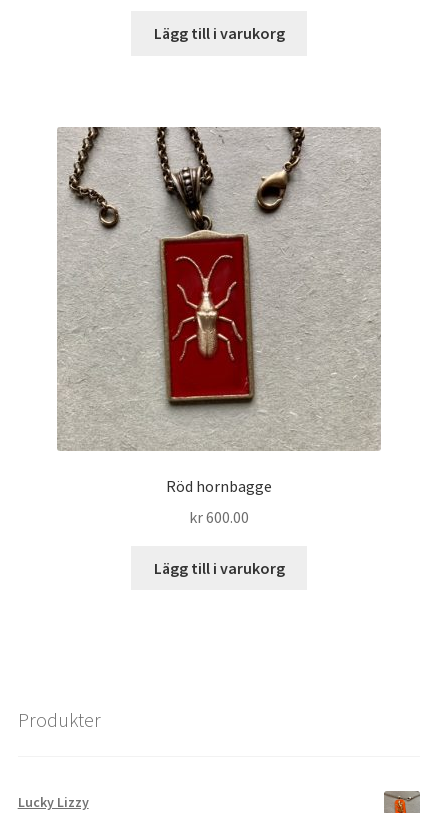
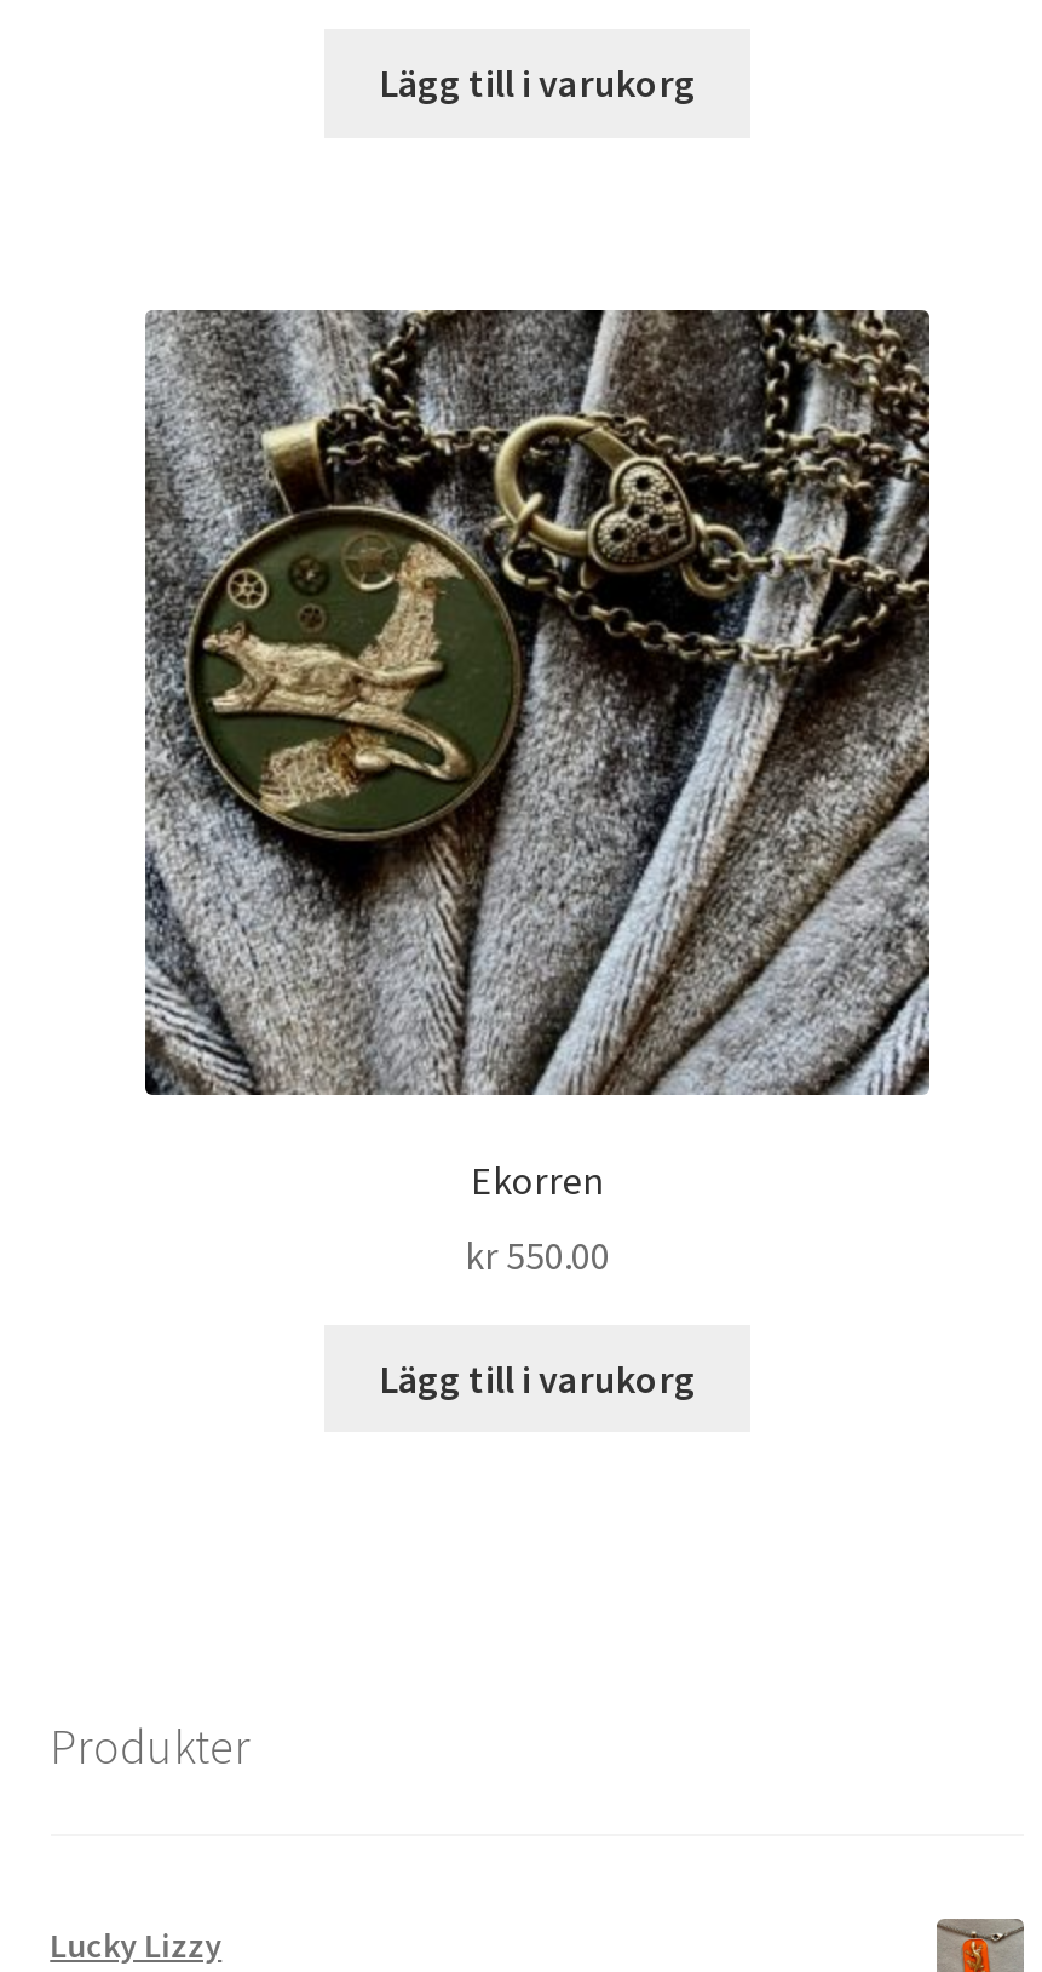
- [image]
- Röd hornbagge
+ [image]
+ Ekorren

- kr 600.00
+ kr 550.00
